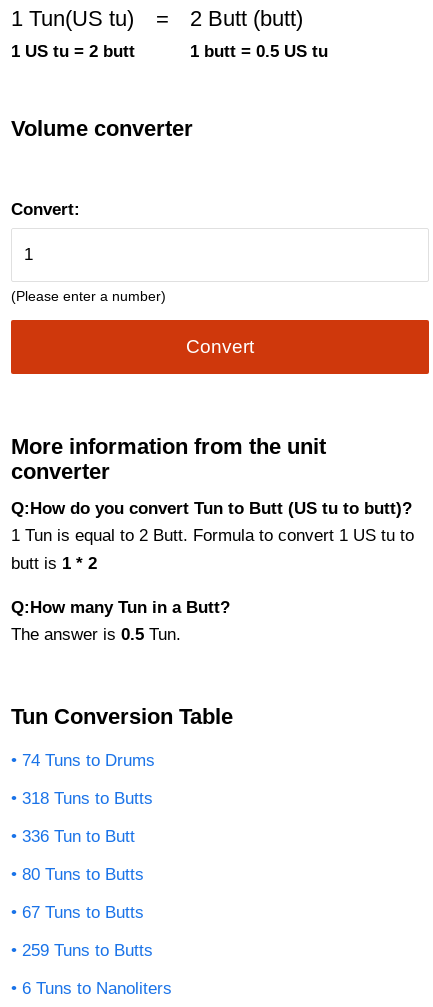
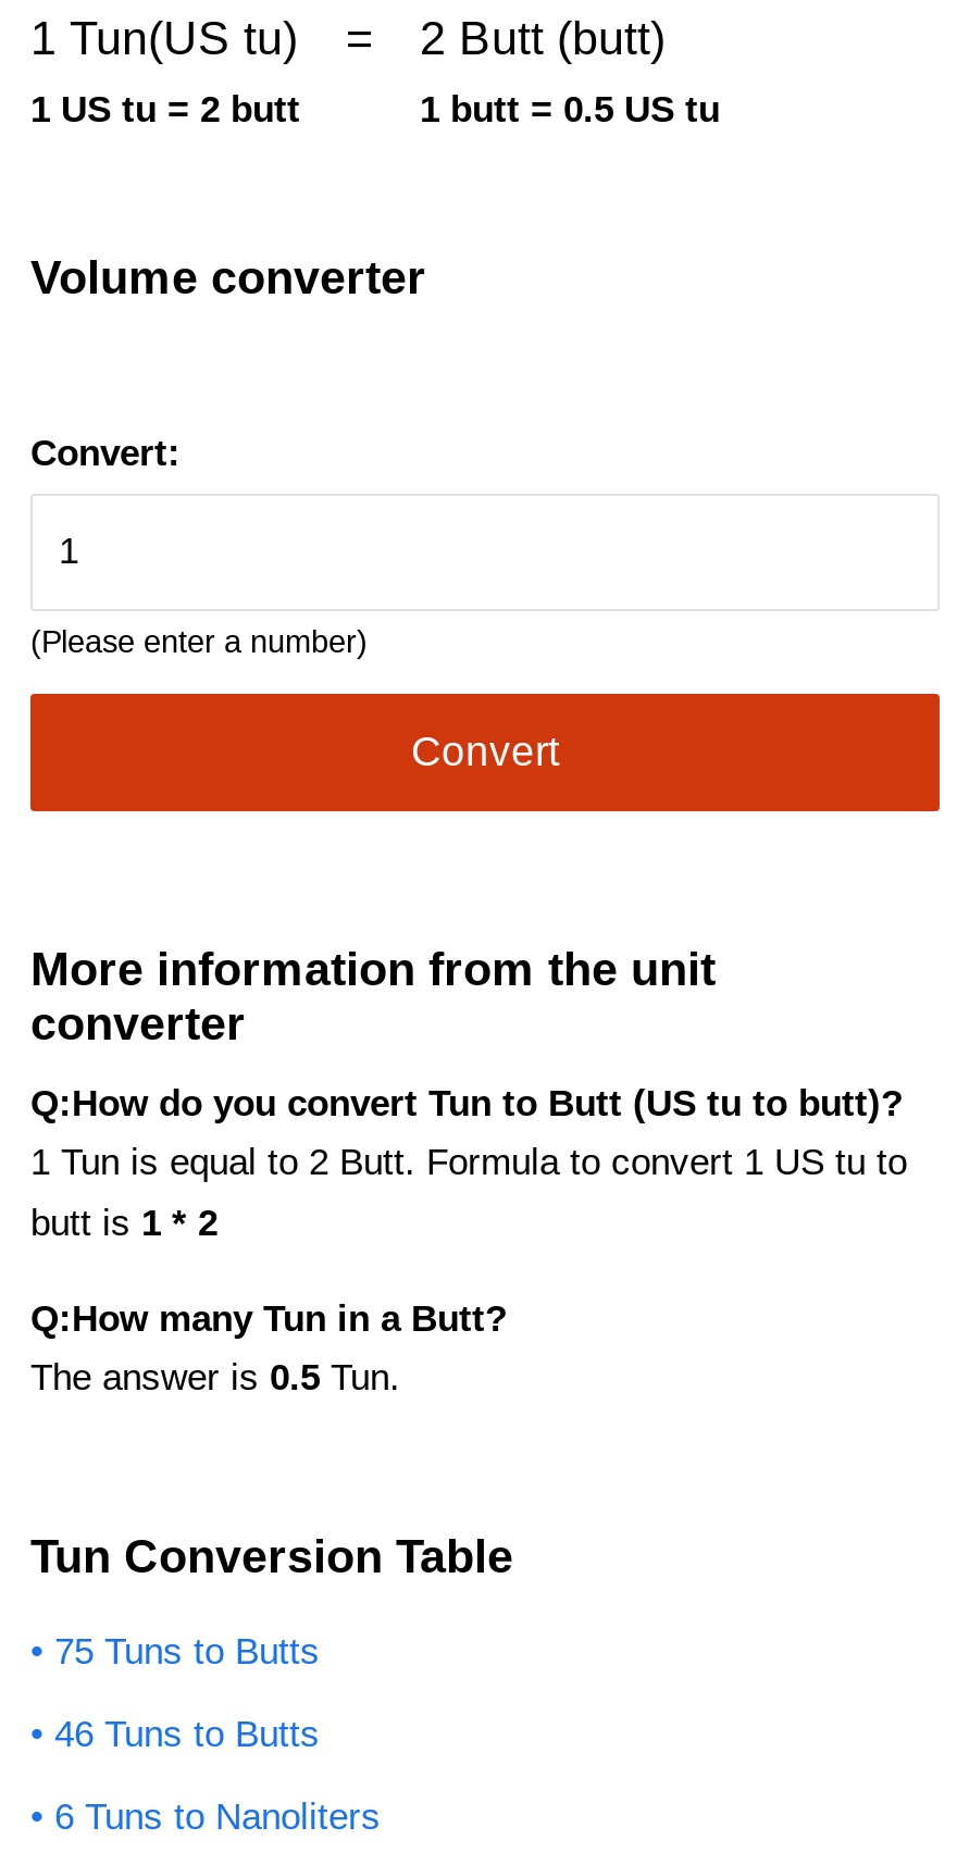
- 74 Tuns to Drums
- 318 Tuns to Butts
- 336 Tun to Butt
- 80 Tuns to Butts
- 67 Tuns to Butts
- 259 Tuns to Butts
+ 75 Tuns to Butts
+ 46 Tuns to Butts
